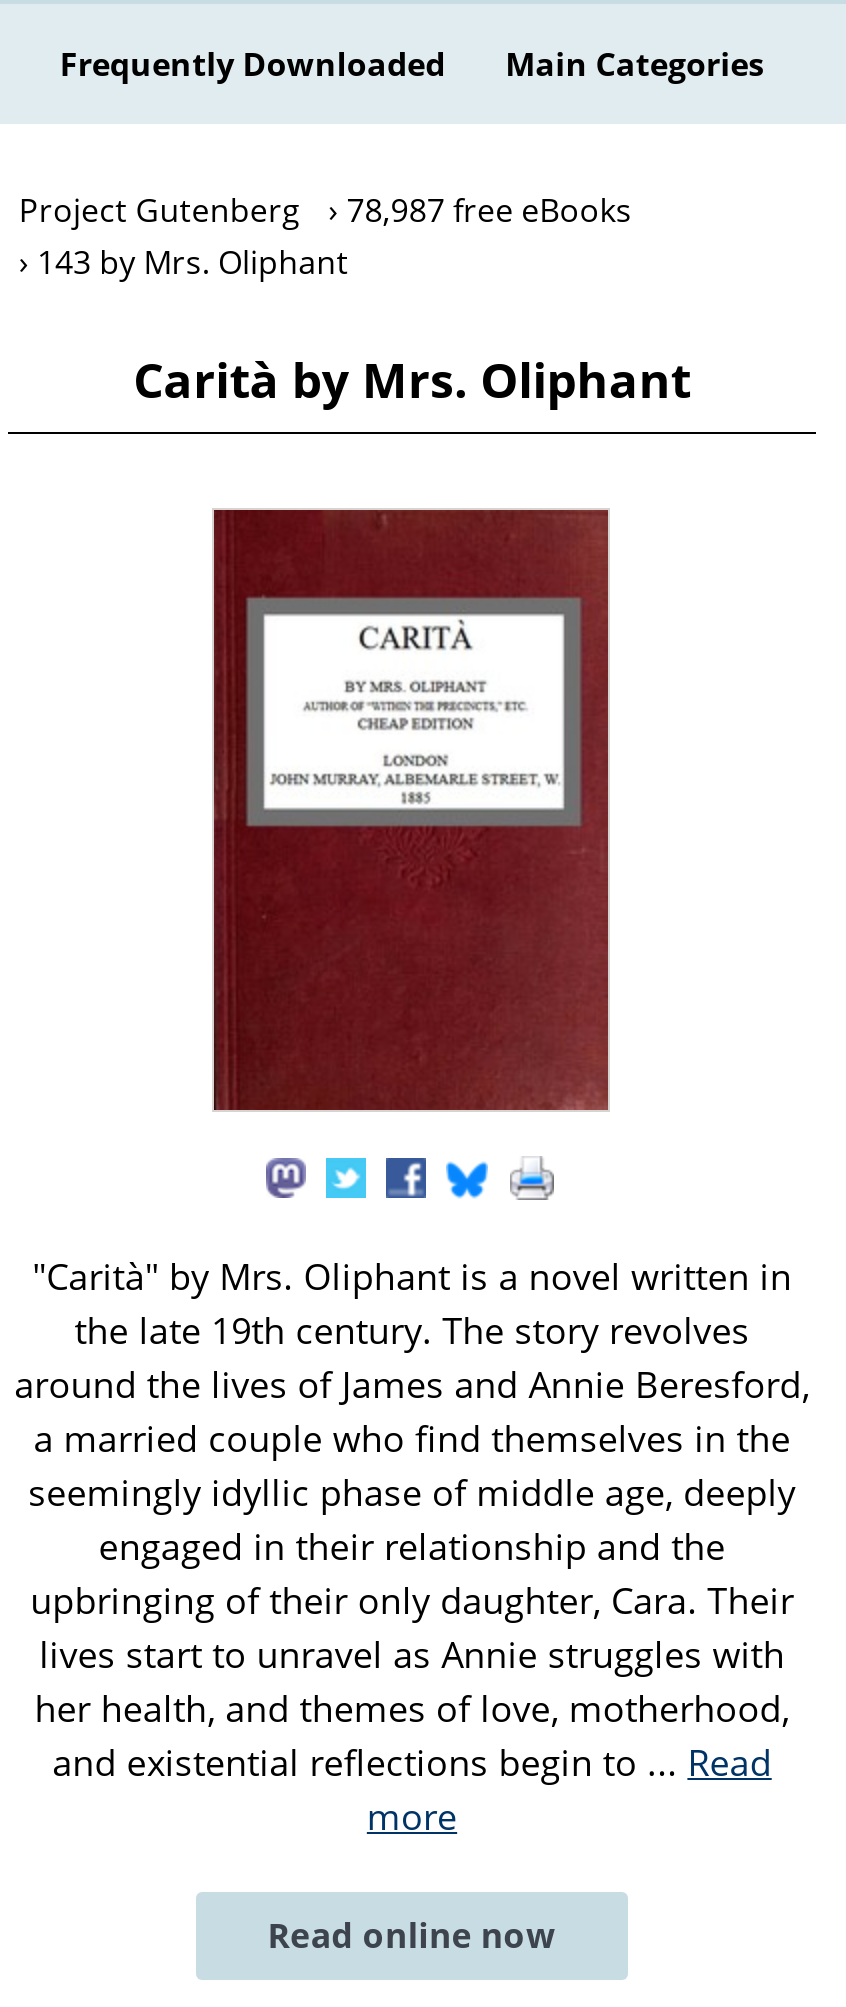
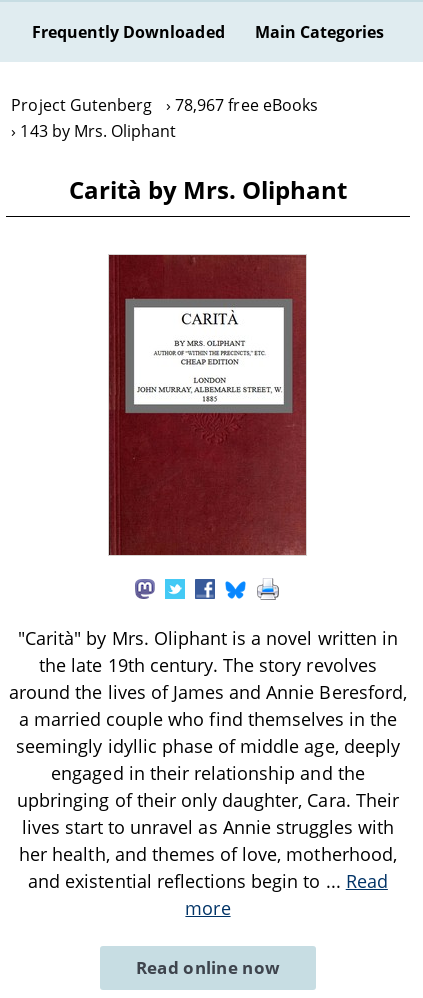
- Project Gutenberg 78,987 free eBooks
+ Project Gutenberg 78,967 free eBooks
